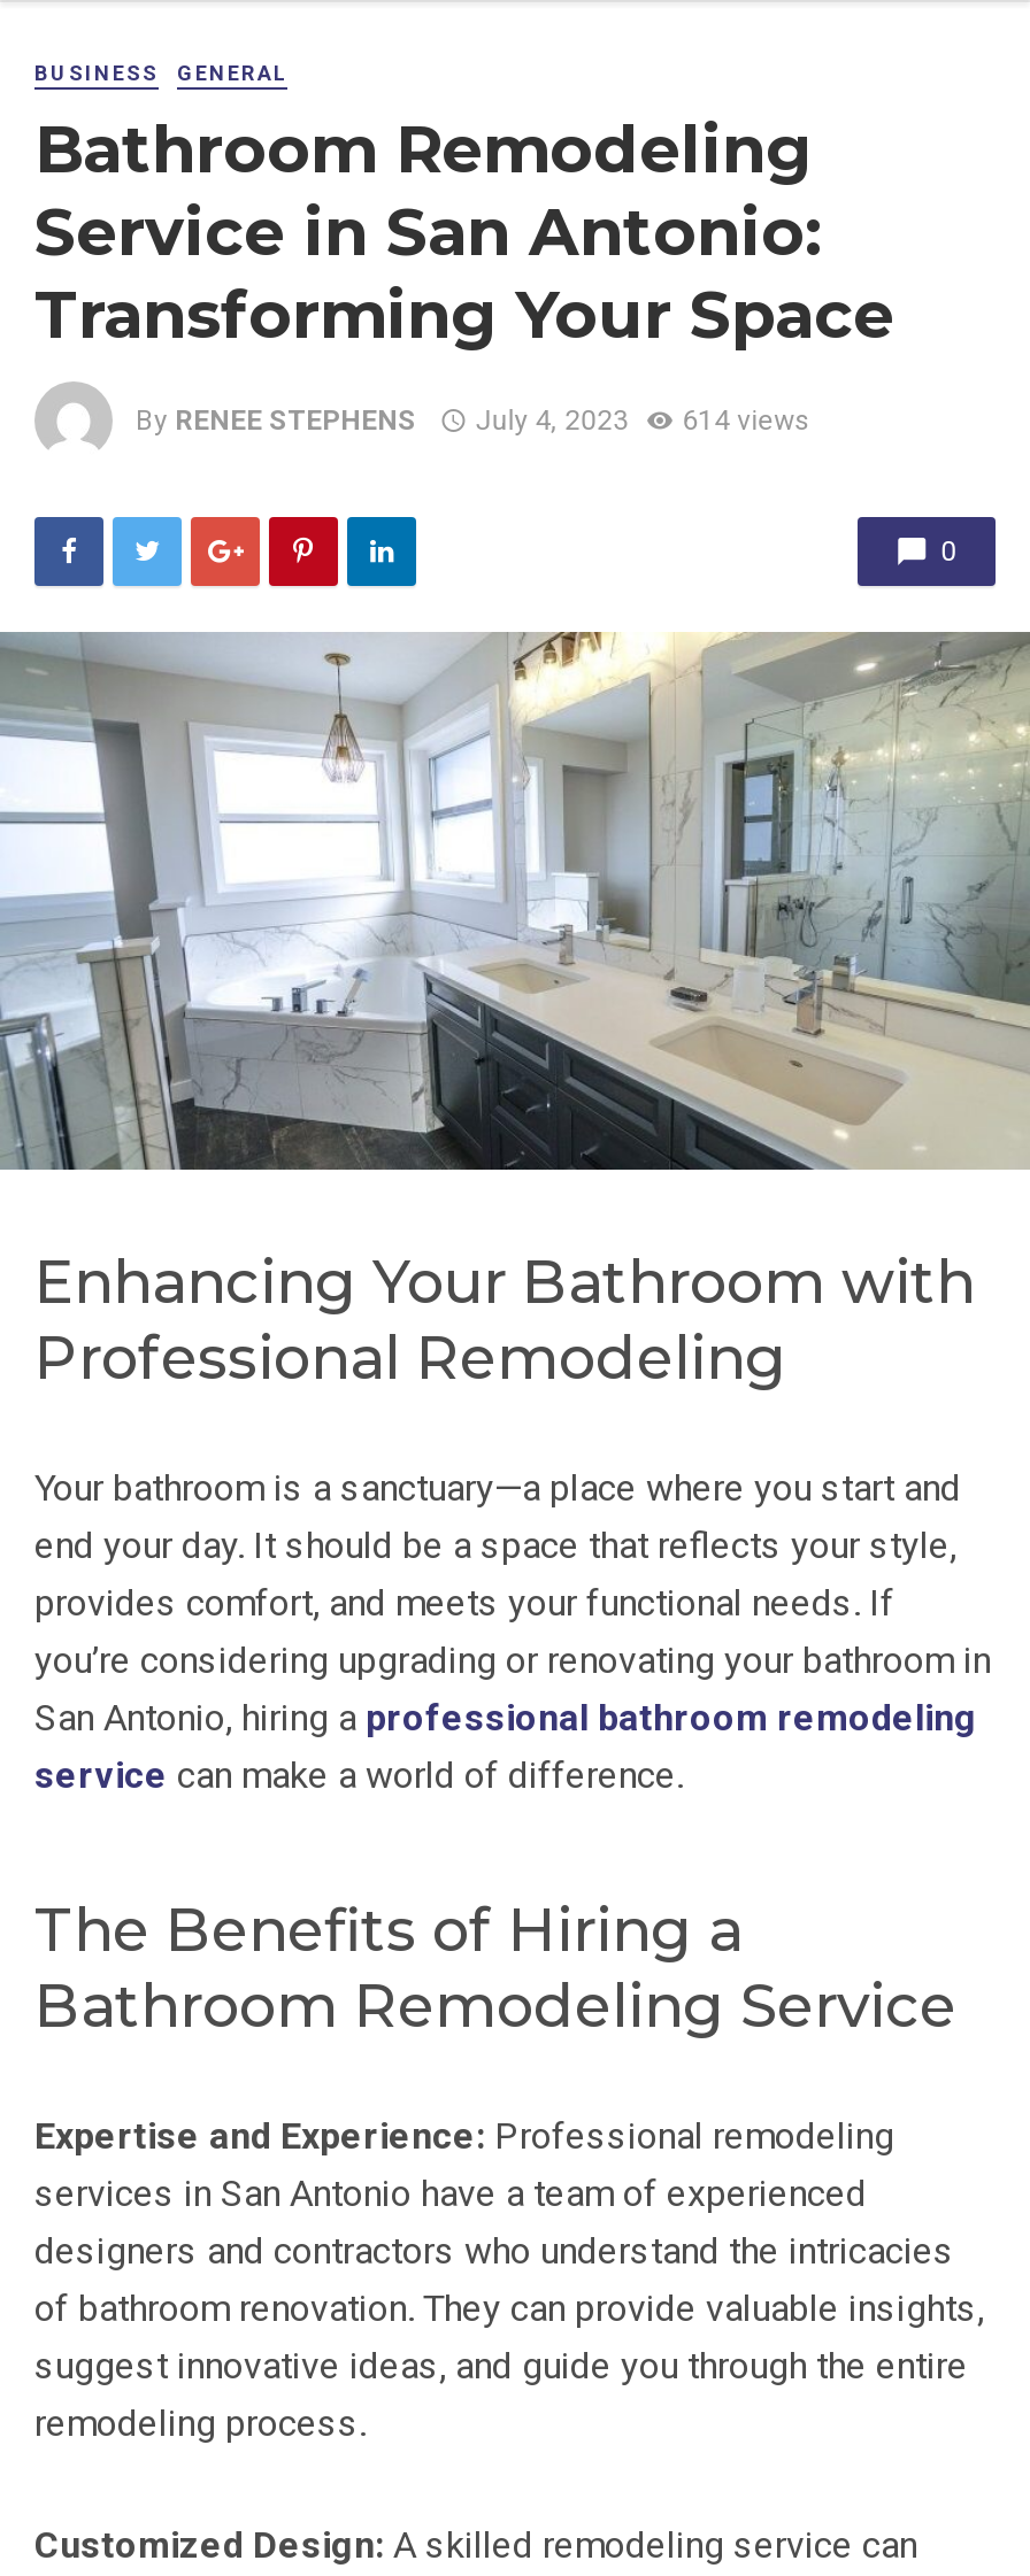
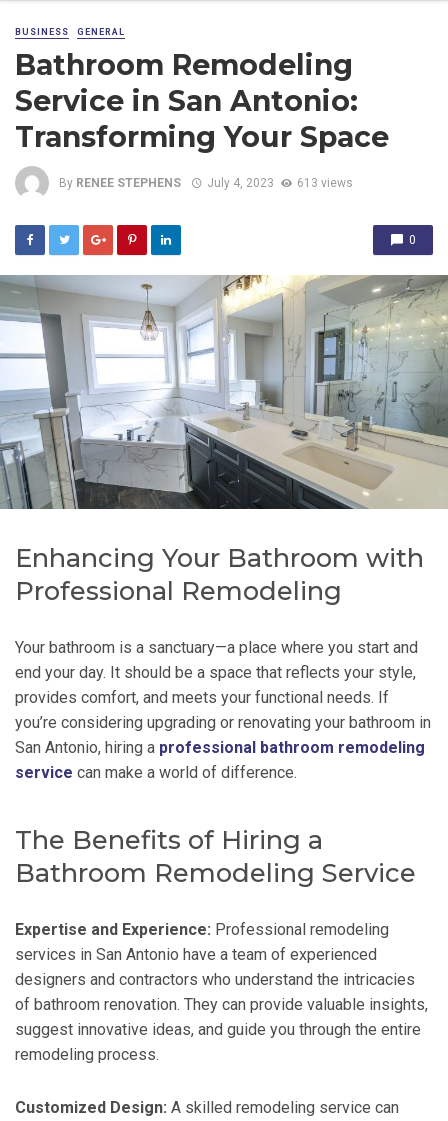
- By RENEE STEPHENS July 4, 2023 614 views
+ By RENEE STEPHENS July 4, 2023 613 views
